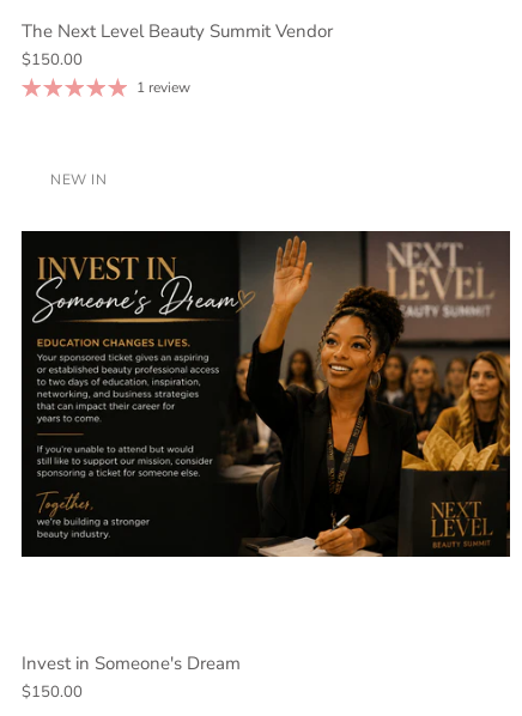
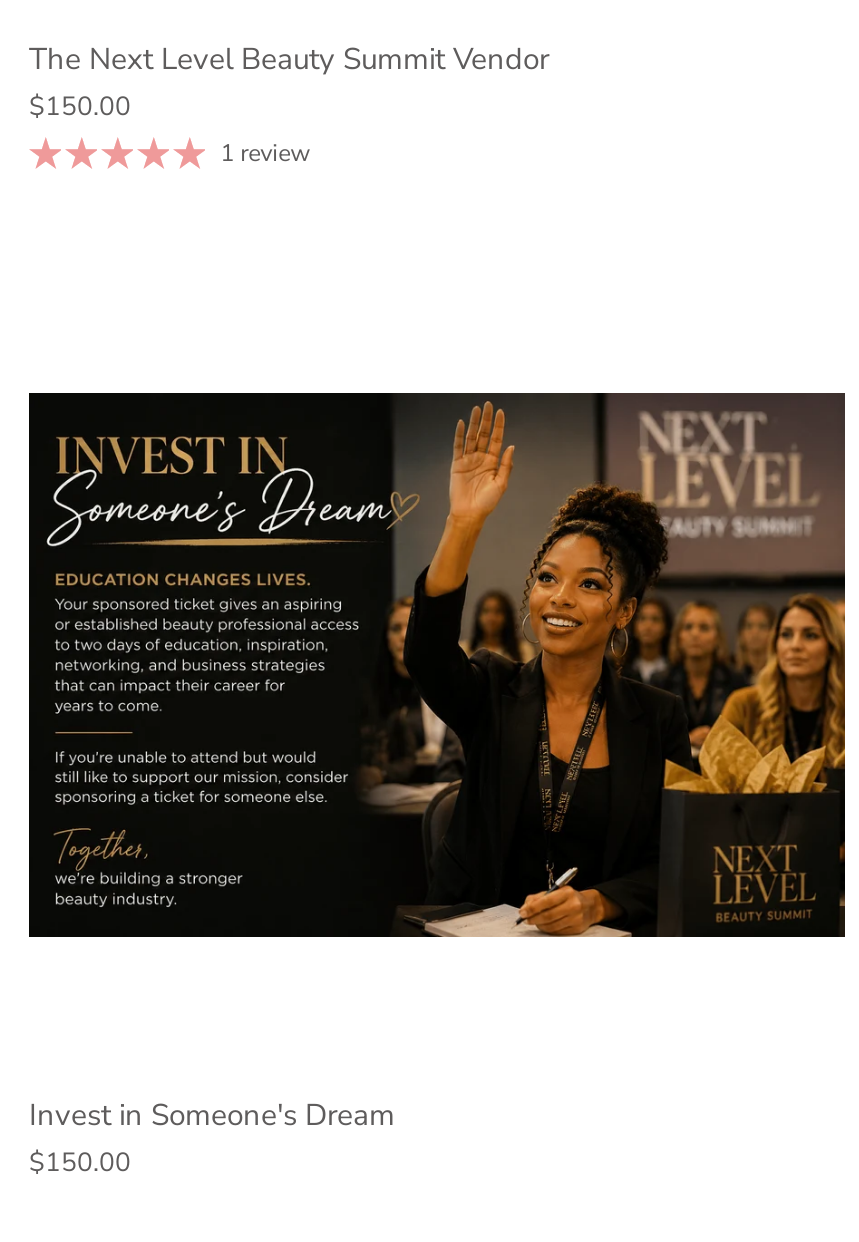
- NEW IN
